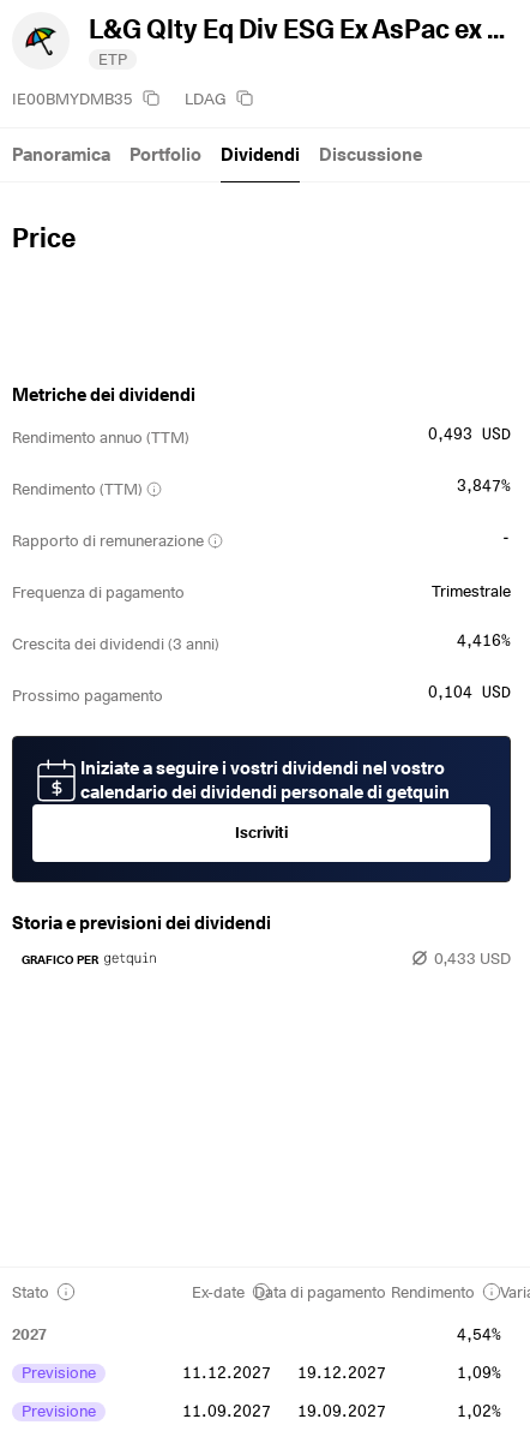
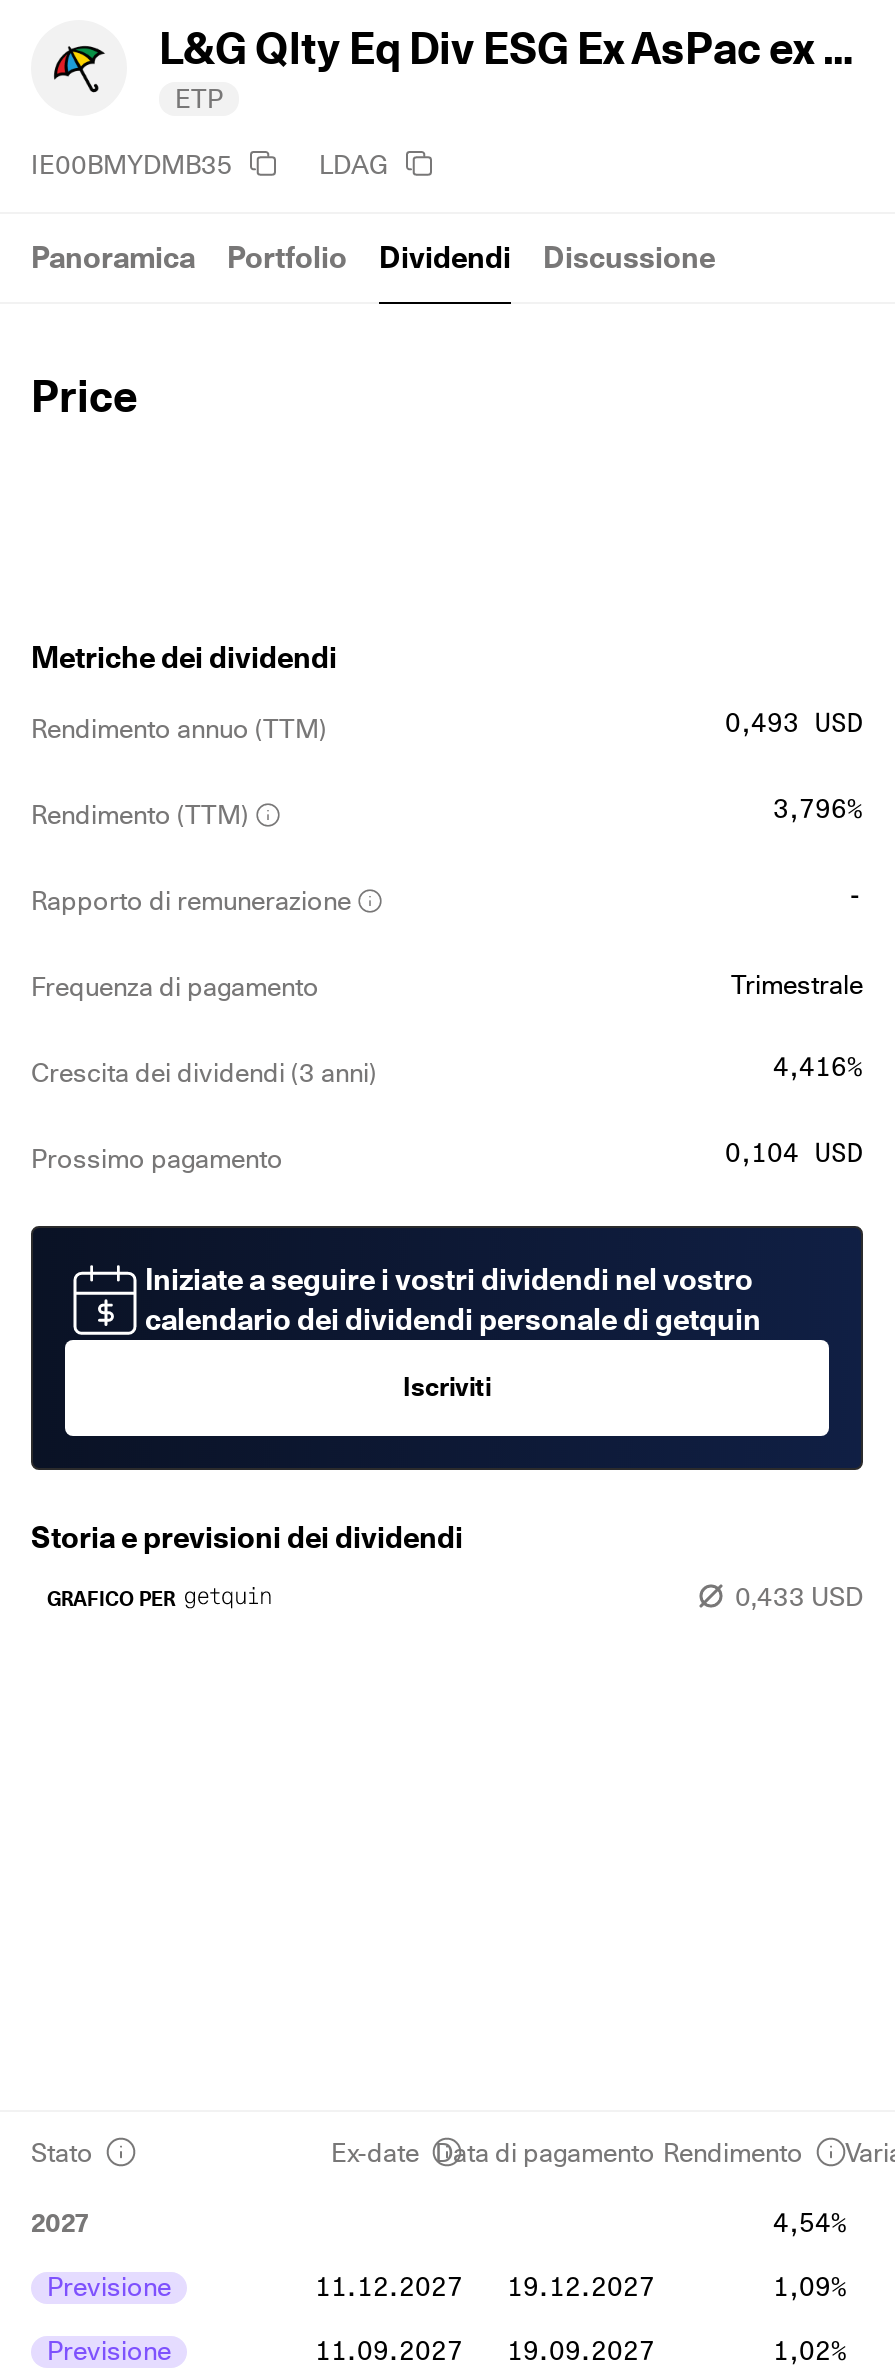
- 3,847%
+ 3,796%
